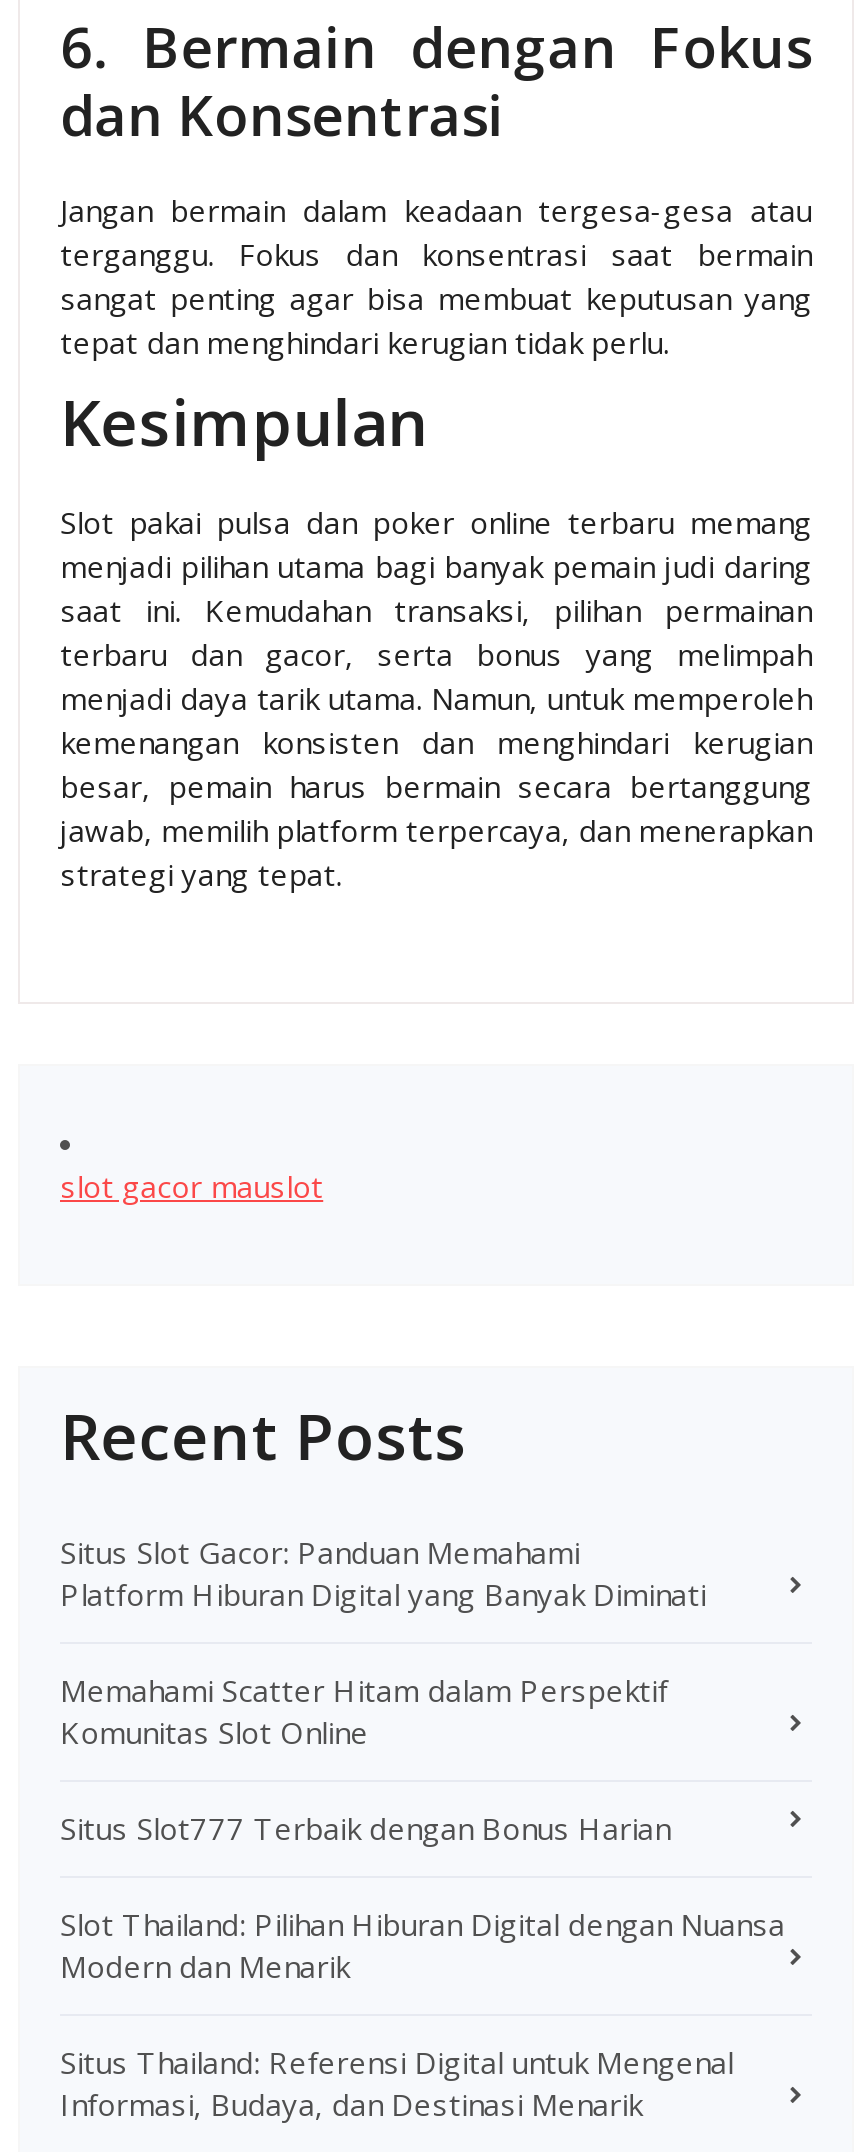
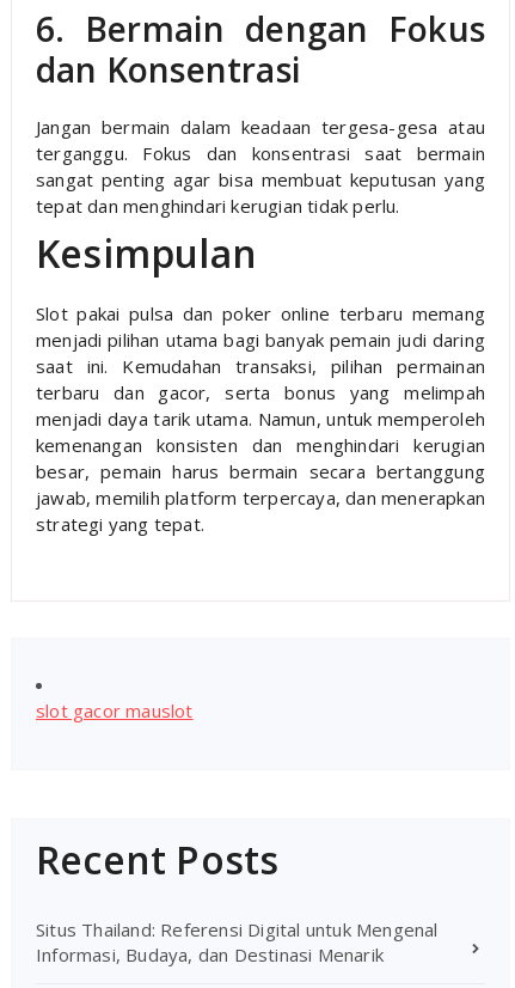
- Situs Slot Gacor: Panduan Memahami
- Platform Hiburan Digital yang Banyak Diminati
- Memahami Scatter Hitam dalam Perspektif
- Komunitas Slot Online
- Situs Slot777 Terbaik dengan Bonus Harian
- Slot Thailand: Pilihan Hiburan Digital dengan Nuansa
- Modern dan Menarik
